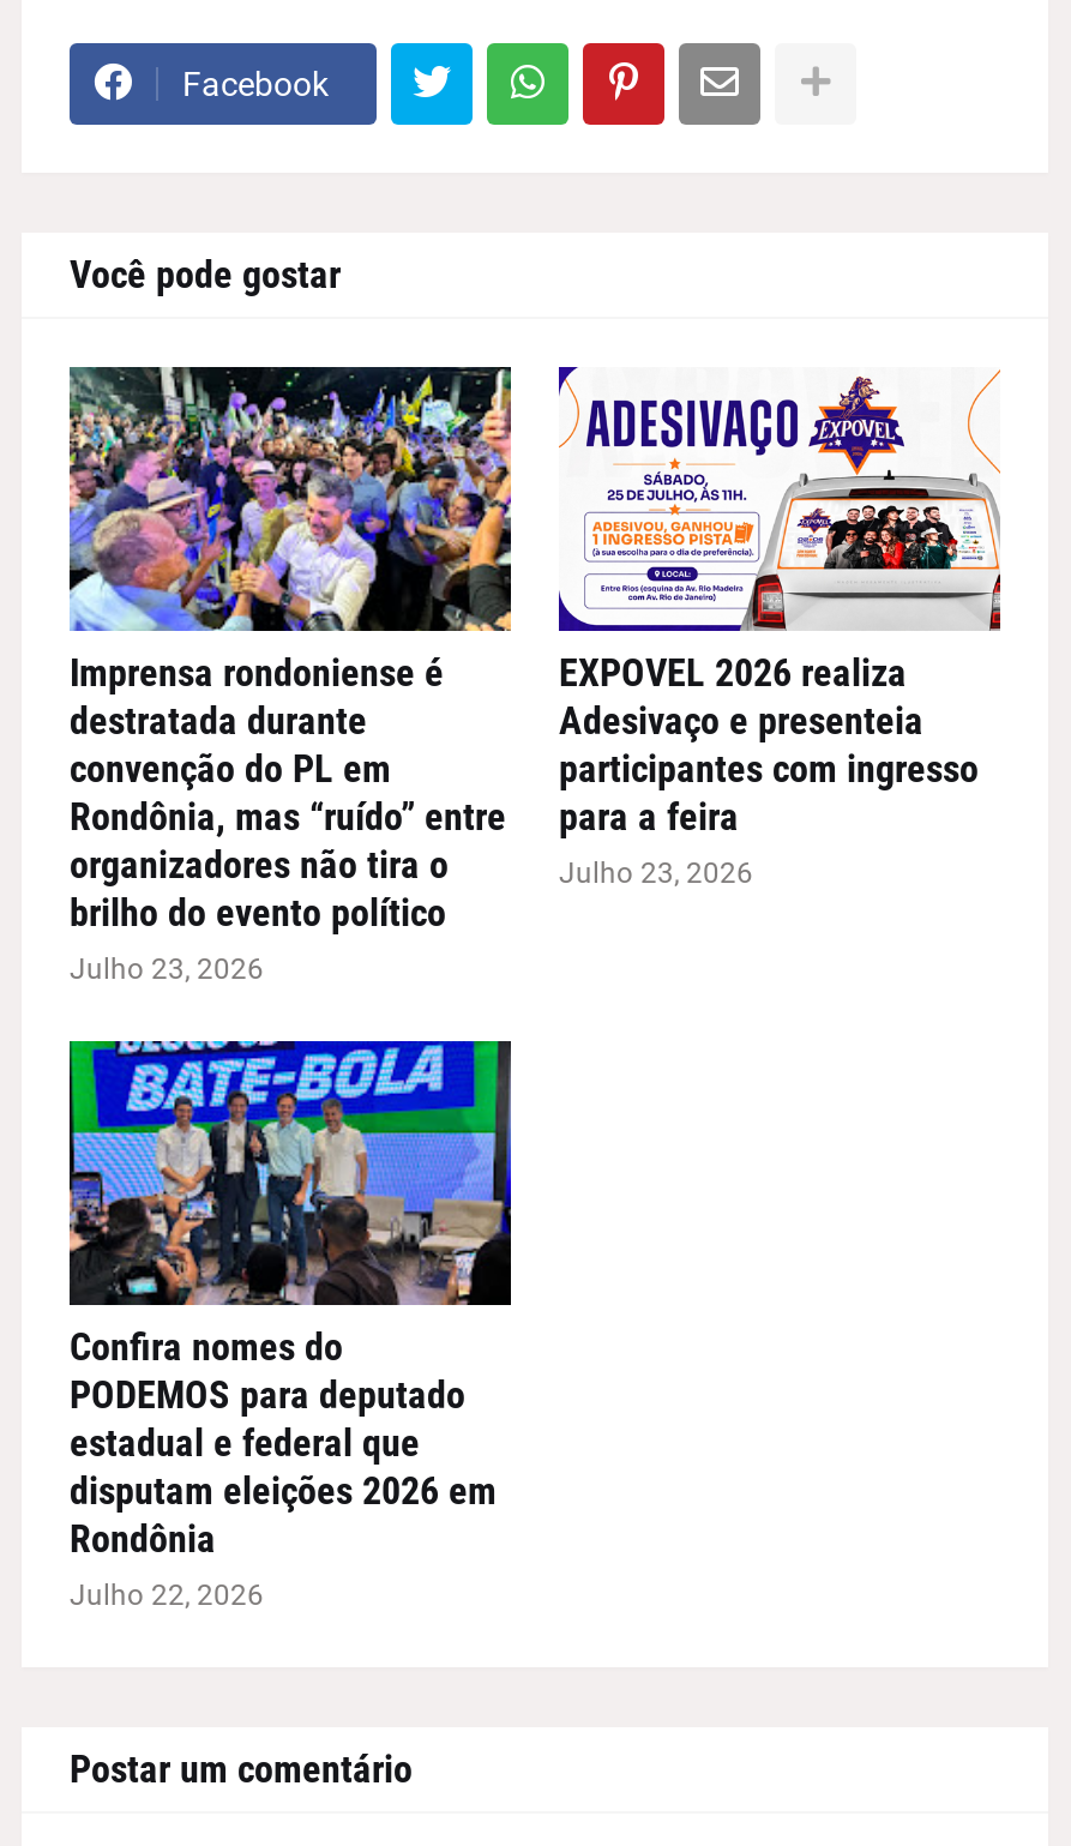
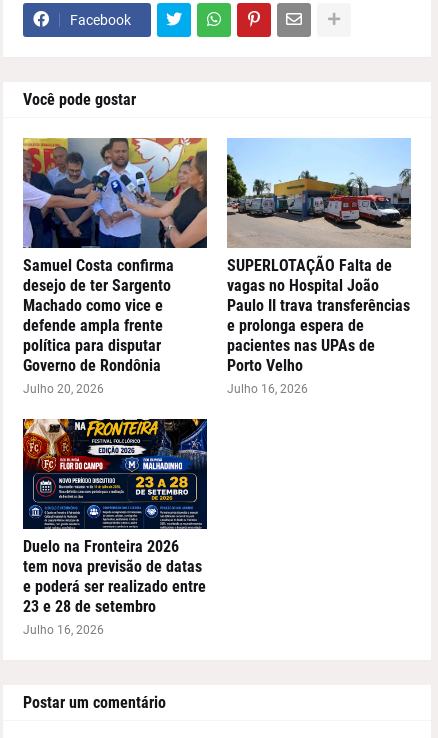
- [image]
- Imprensa rondoniense é
- destratada durante
- convenção do PL em
- Rondônia, mas “ruído” entre
- organizadores não tira o
- brilho do evento político
- Julho 23, 2026
+ [image]
+ Samuel Costa confirma
+ desejo de ter Sargento
+ Machado como vice e
+ defende ampla frente
+ política para disputar
+ Governo de Rondônia
+ Julho 20, 2026

- [image]
- EXPOVEL 2026 realiza
- Adesivaço e presenteia
- participantes com ingresso
- para a feira
- Julho 23, 2026
+ [image]
+ SUPERLOTAÇÃO Falta de
+ vagas no Hospital João
+ Paulo II trava transferências
+ e prolonga espera de
+ pacientes nas UPAs de
+ Porto Velho
+ Julho 16, 2026

- [image]
- Confira nomes do
- PODEMOS para deputado
- estadual e federal que
- disputam eleições 2026 em
- Rondônia
- Julho 22, 2026
+ [image]
+ Duelo na Fronteira 2026
+ tem nova previsão de datas
+ e poderá ser realizado entre
+ 23 e 28 de setembro
+ Julho 16, 2026
